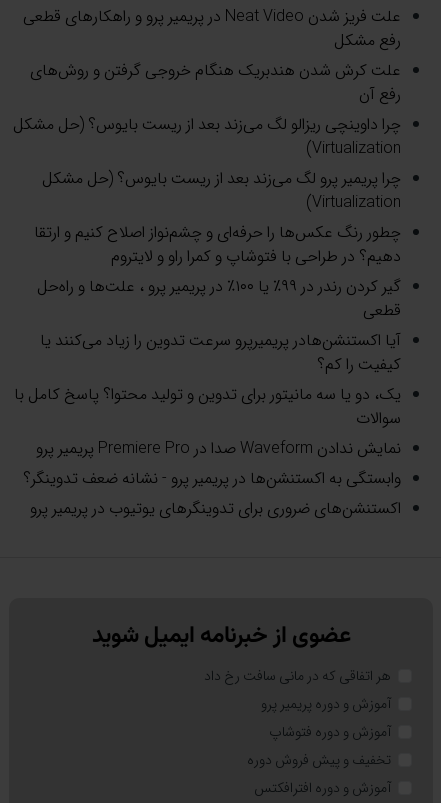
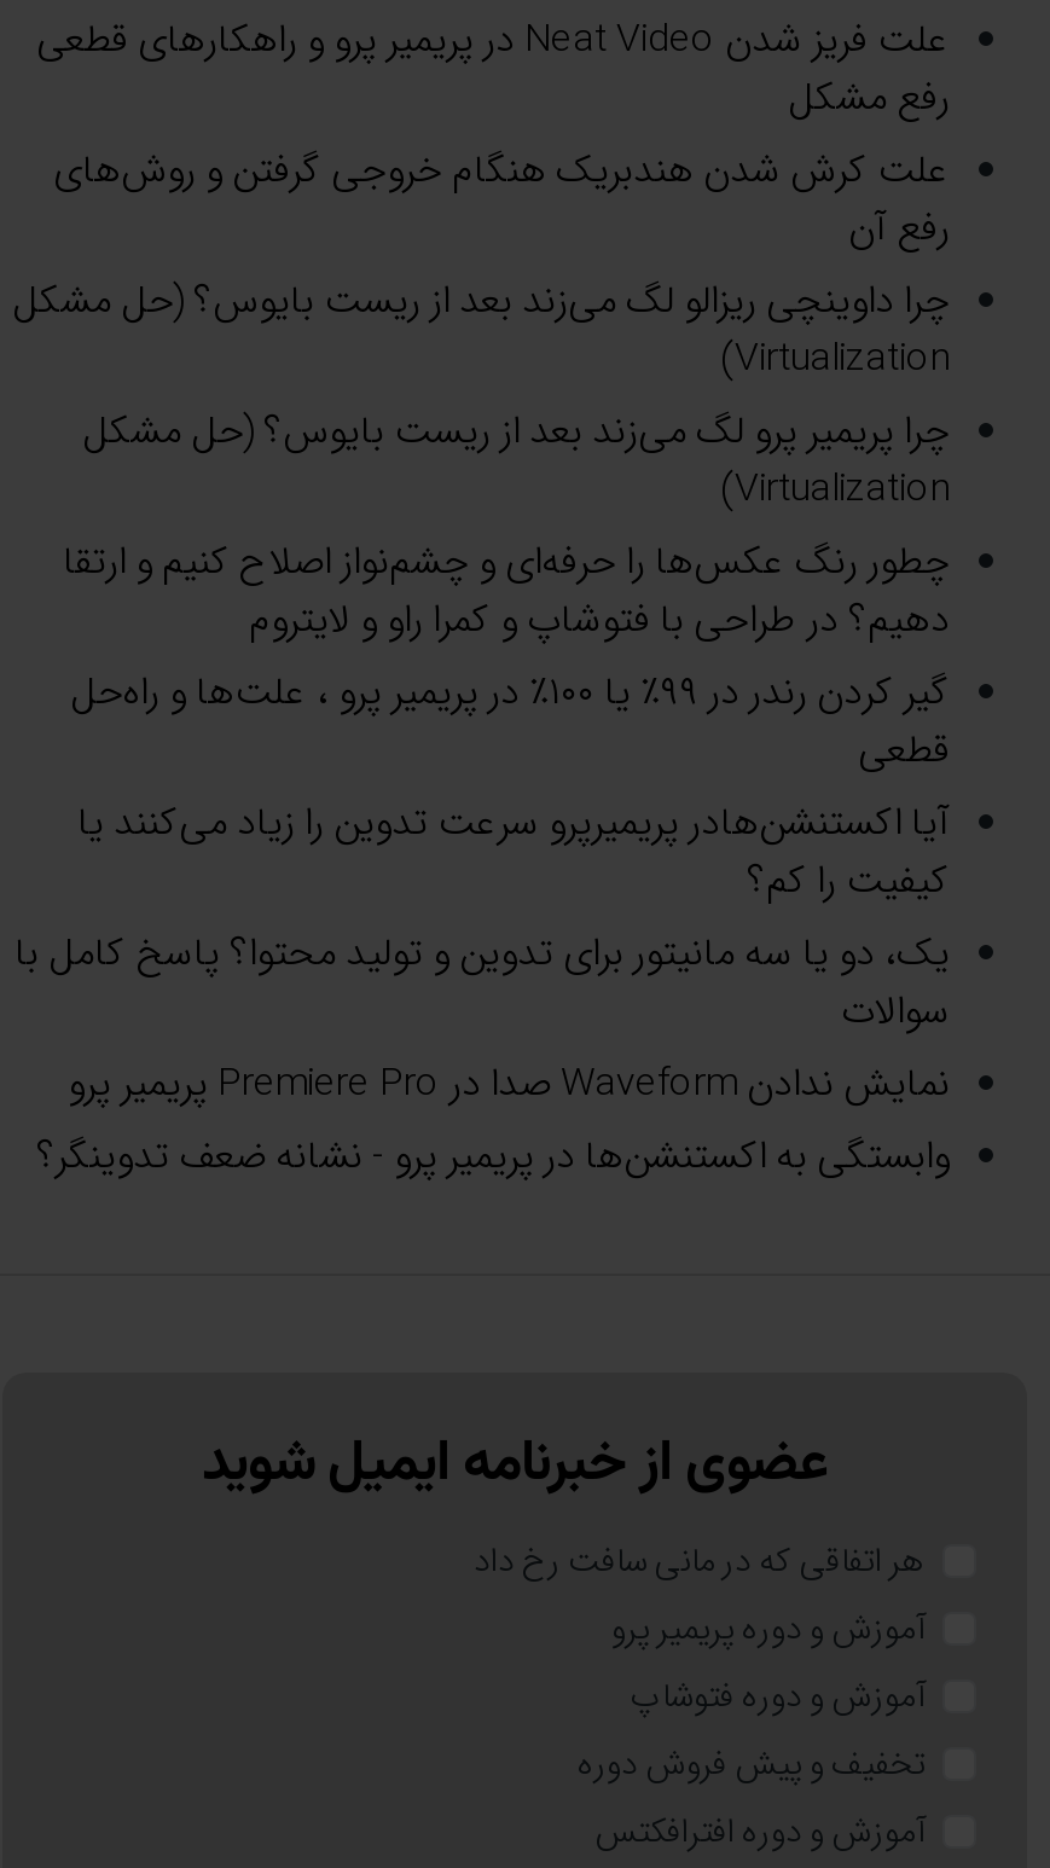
- اکستنشن‌های ضروری برای تدوینگرهای یوتیوب در پریمیر پرو
